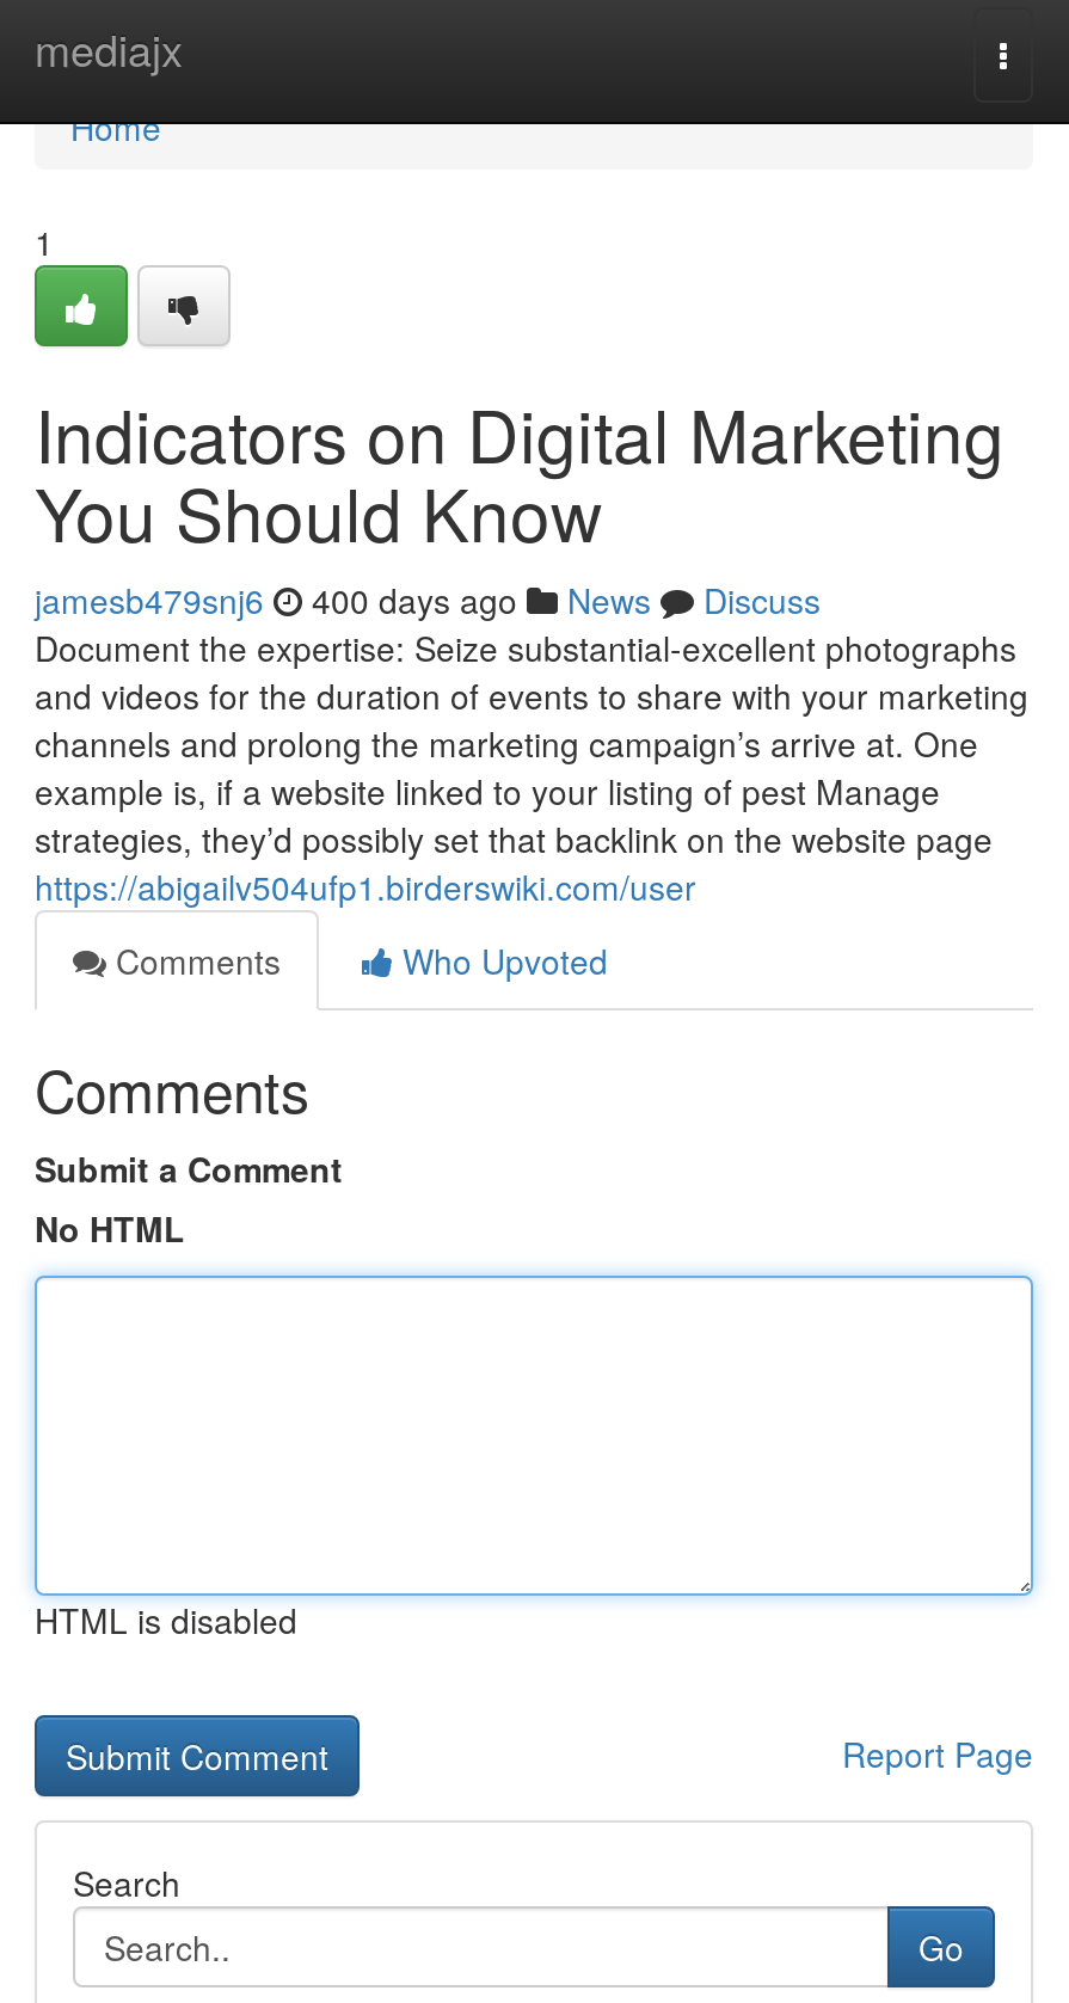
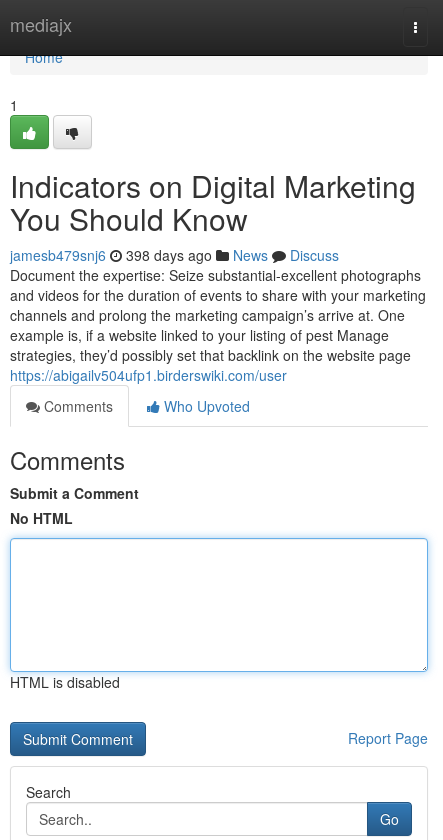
- jamesb479snj6 400 days ago News Discuss
+ jamesb479snj6 398 days ago News Discuss
